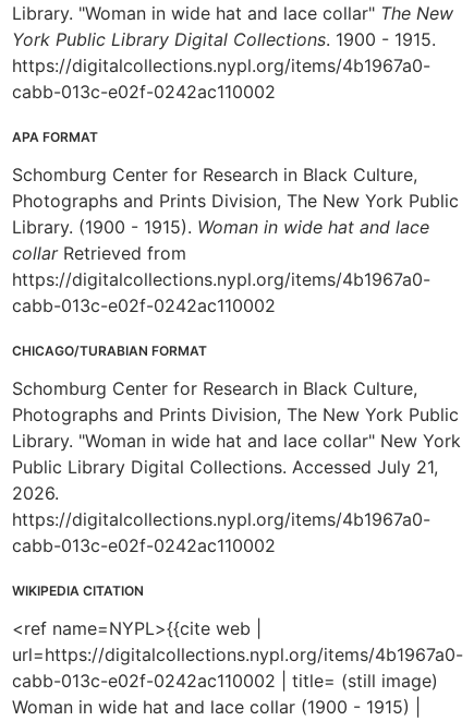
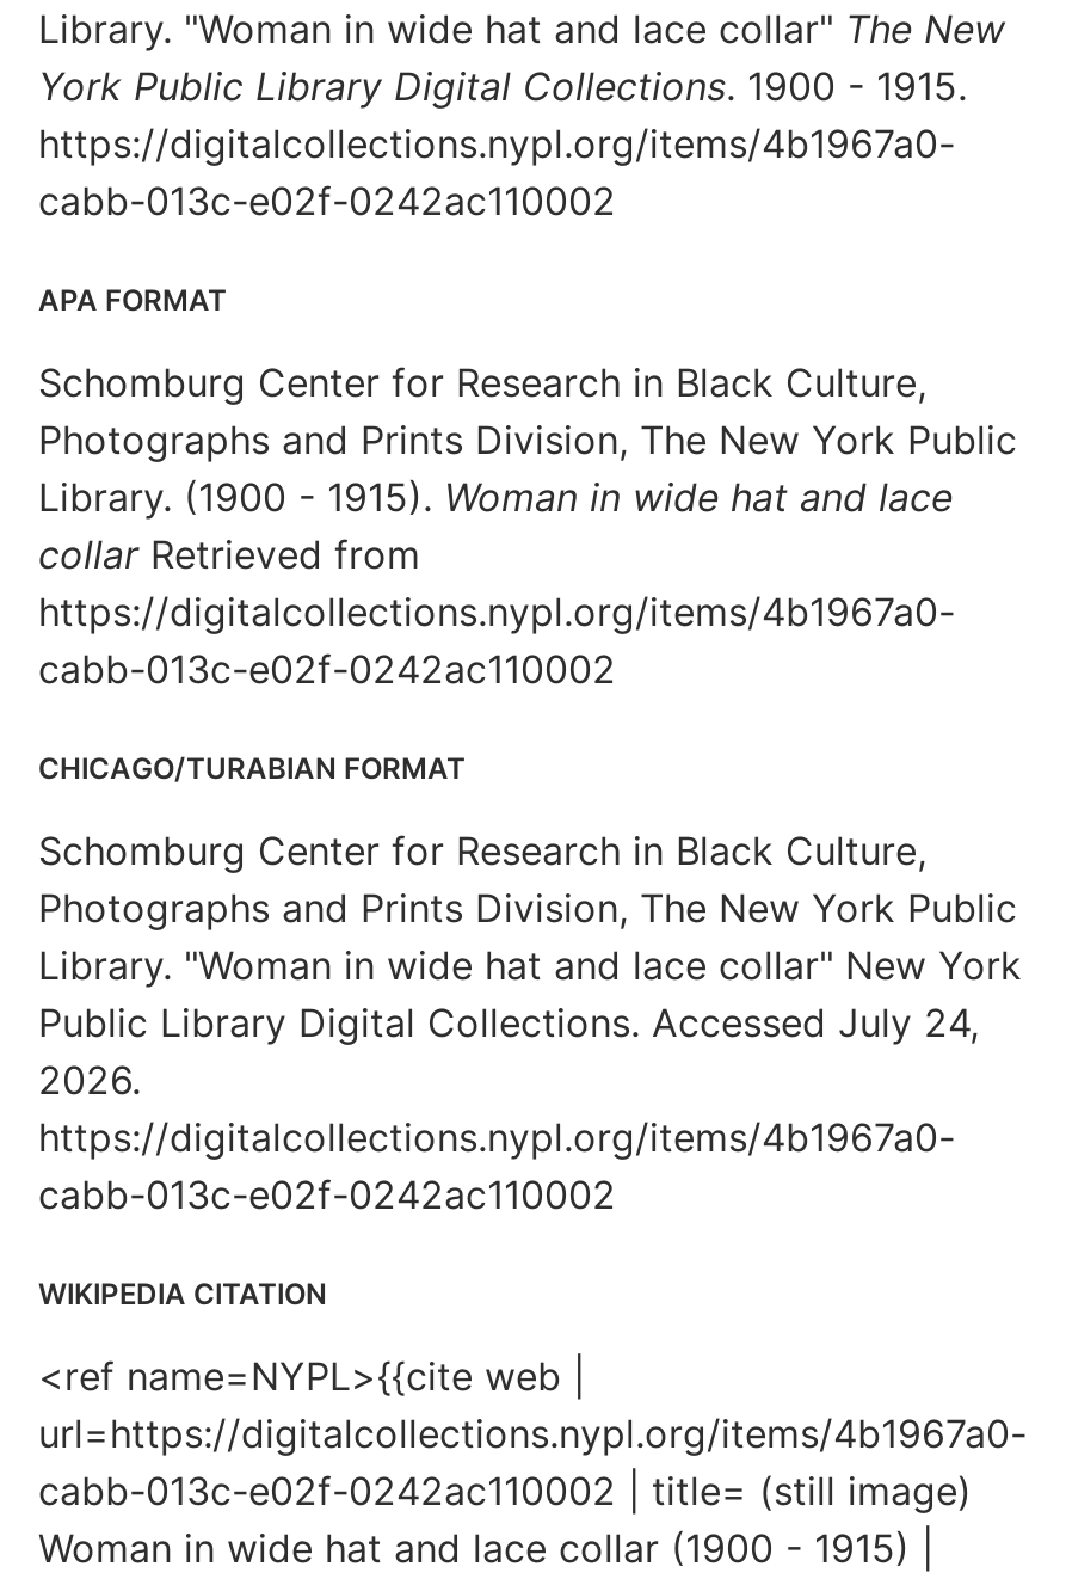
- Public Library Digital Collections. Accessed July 21,
+ Public Library Digital Collections. Accessed July 24,
